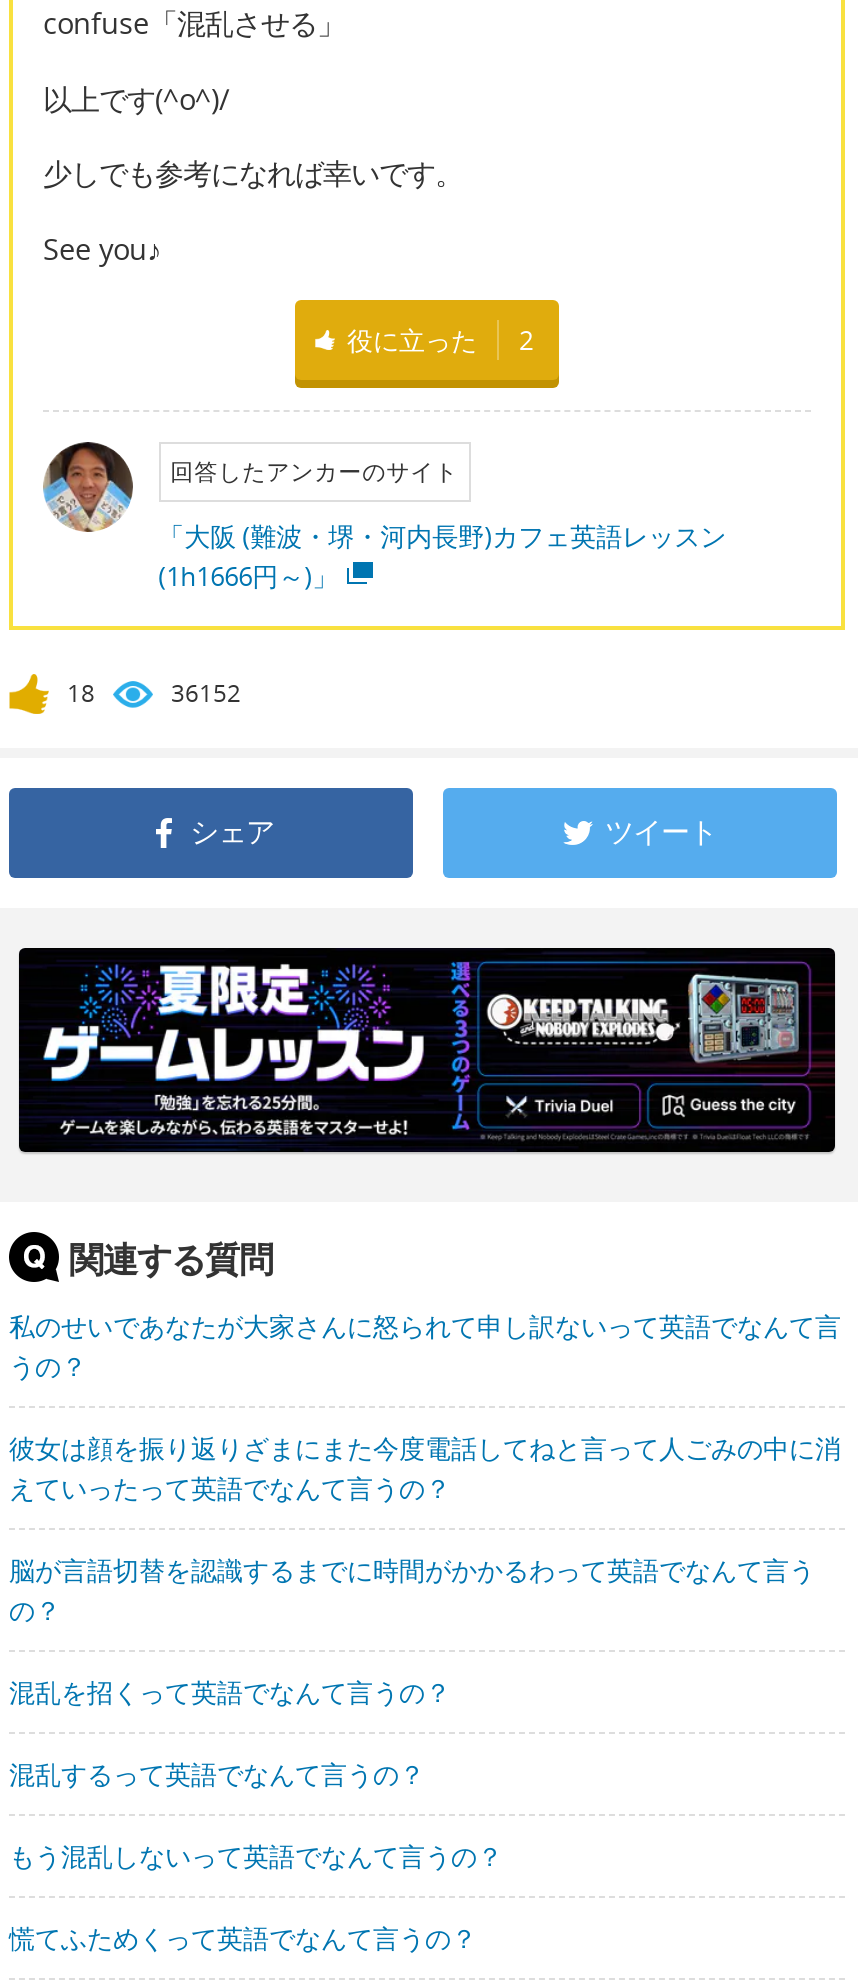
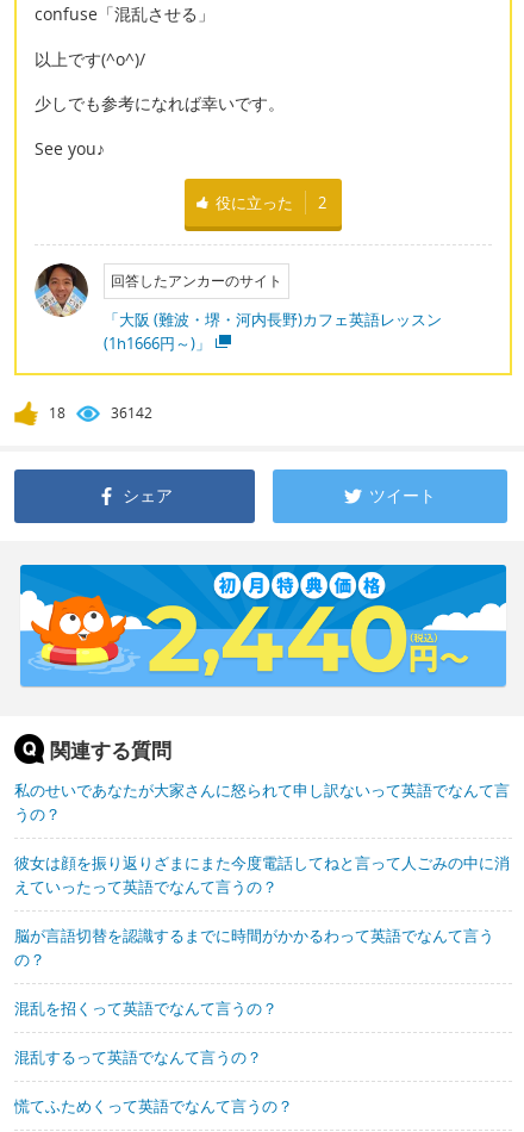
- 36152
+ 36142

- [image]
+ [image]

- もう混乱しないって英語でなんて言うの？
